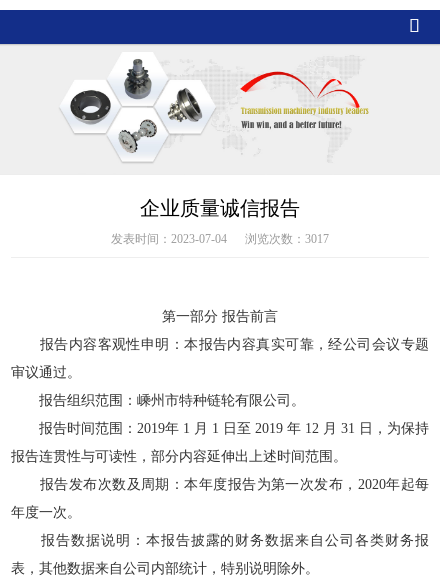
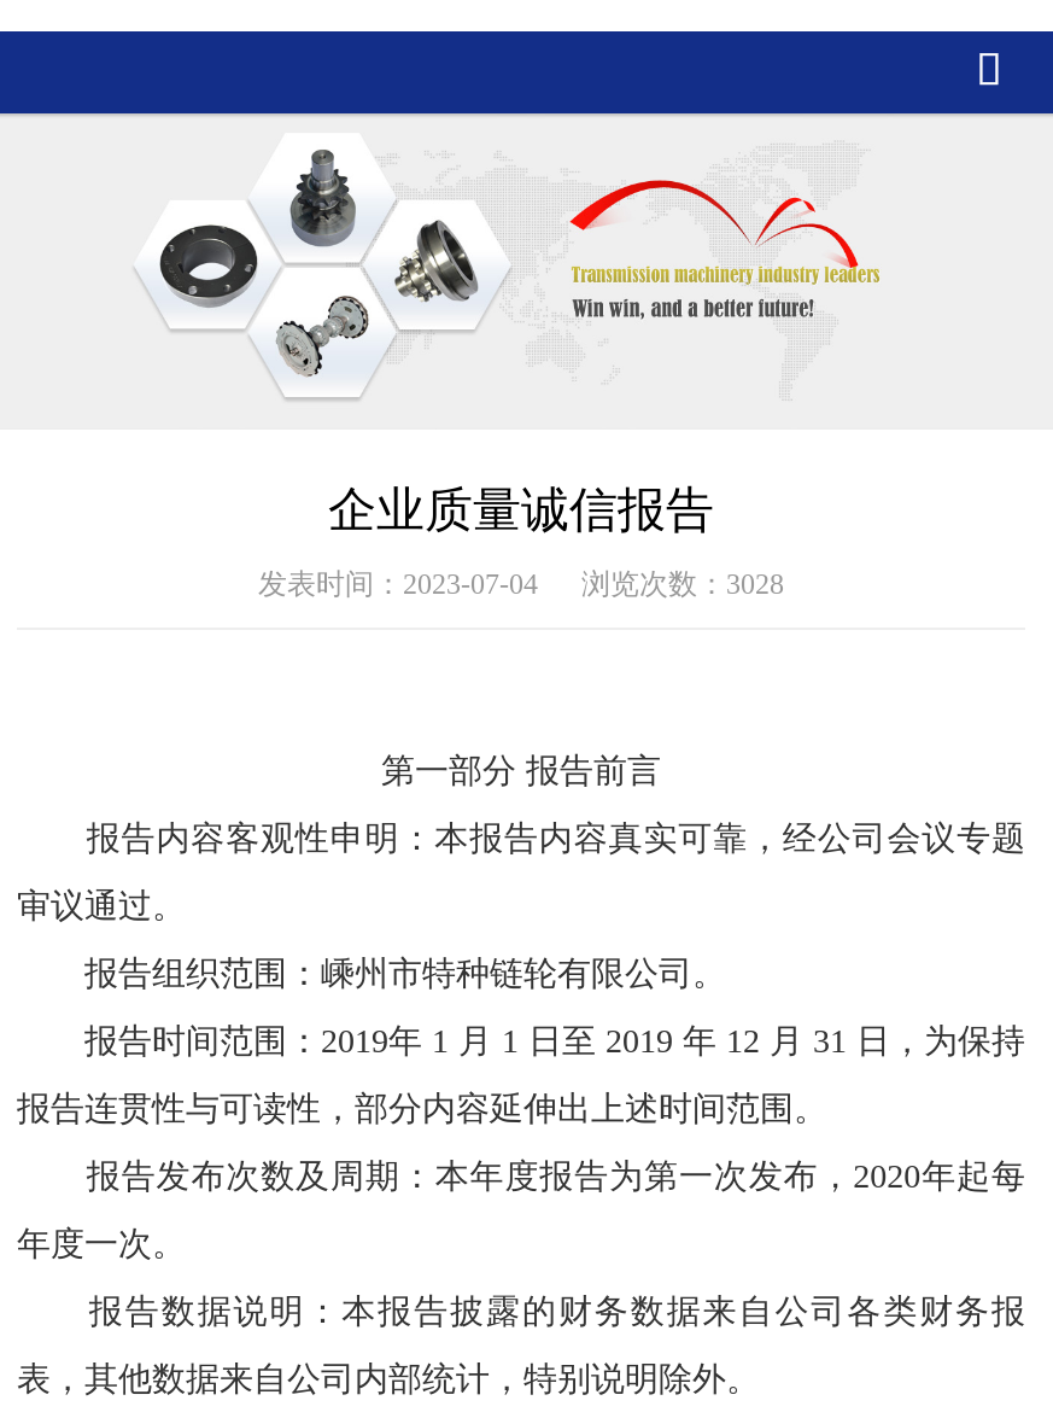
- 发表时间：2023-07-04 浏览次数：3017
+ 发表时间：2023-07-04 浏览次数：3028
